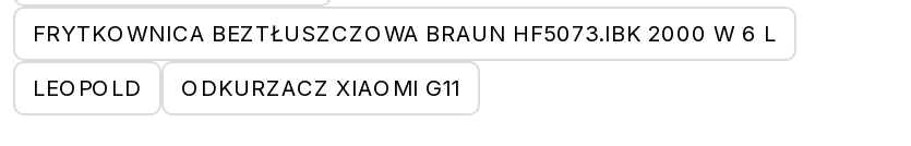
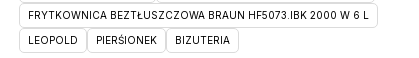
- ODKURZACZ XIAOMI G11
+ PIERŚIONEK
+ BIZUTERIA
